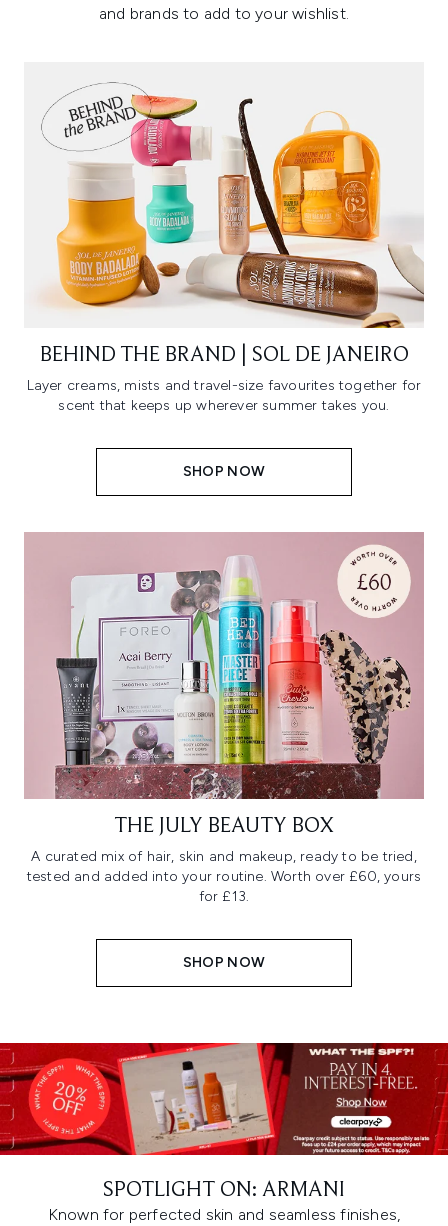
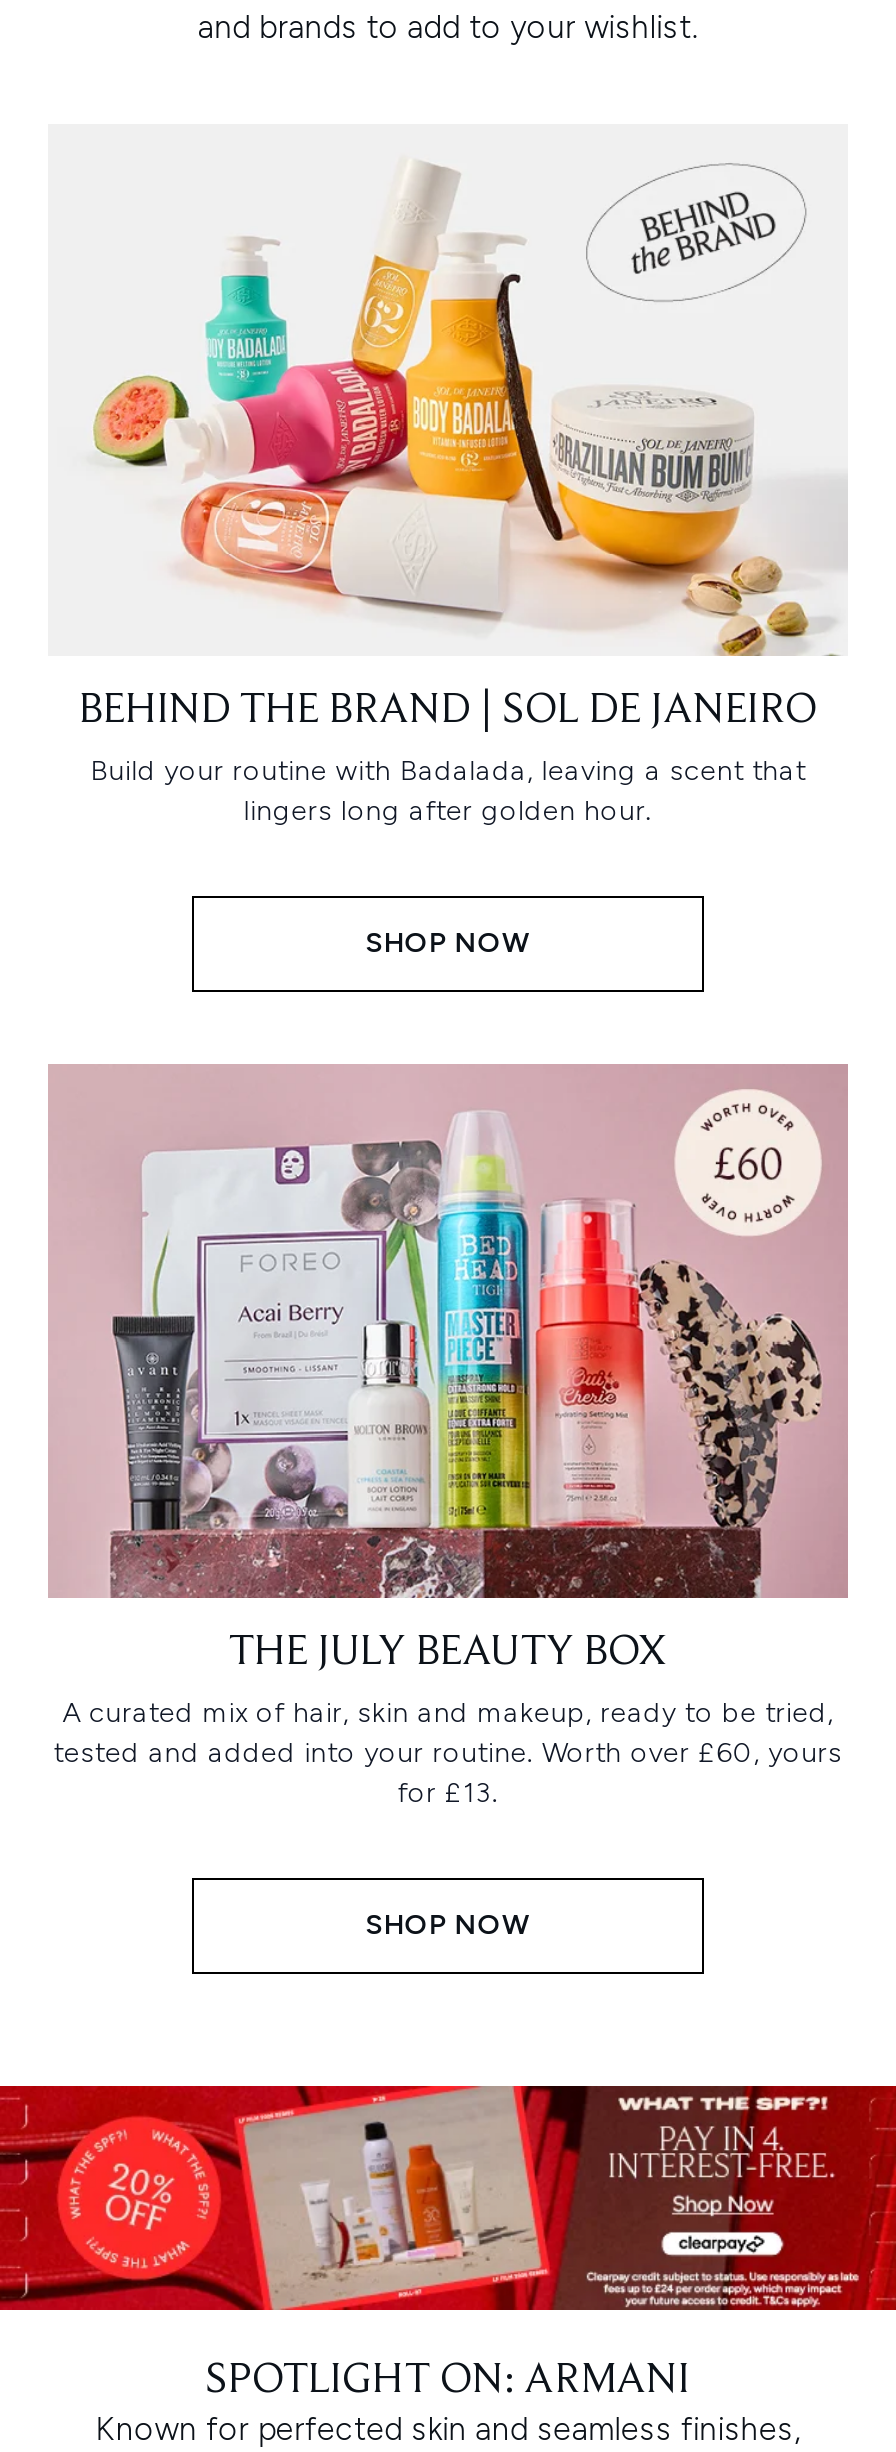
- [image]
+ [image]

- Layer creams, mists and travel-size favourites together for
- scent that keeps up wherever summer takes you.
+ Build your routine with Badalada, leaving a scent that
+ lingers long after golden hour.
